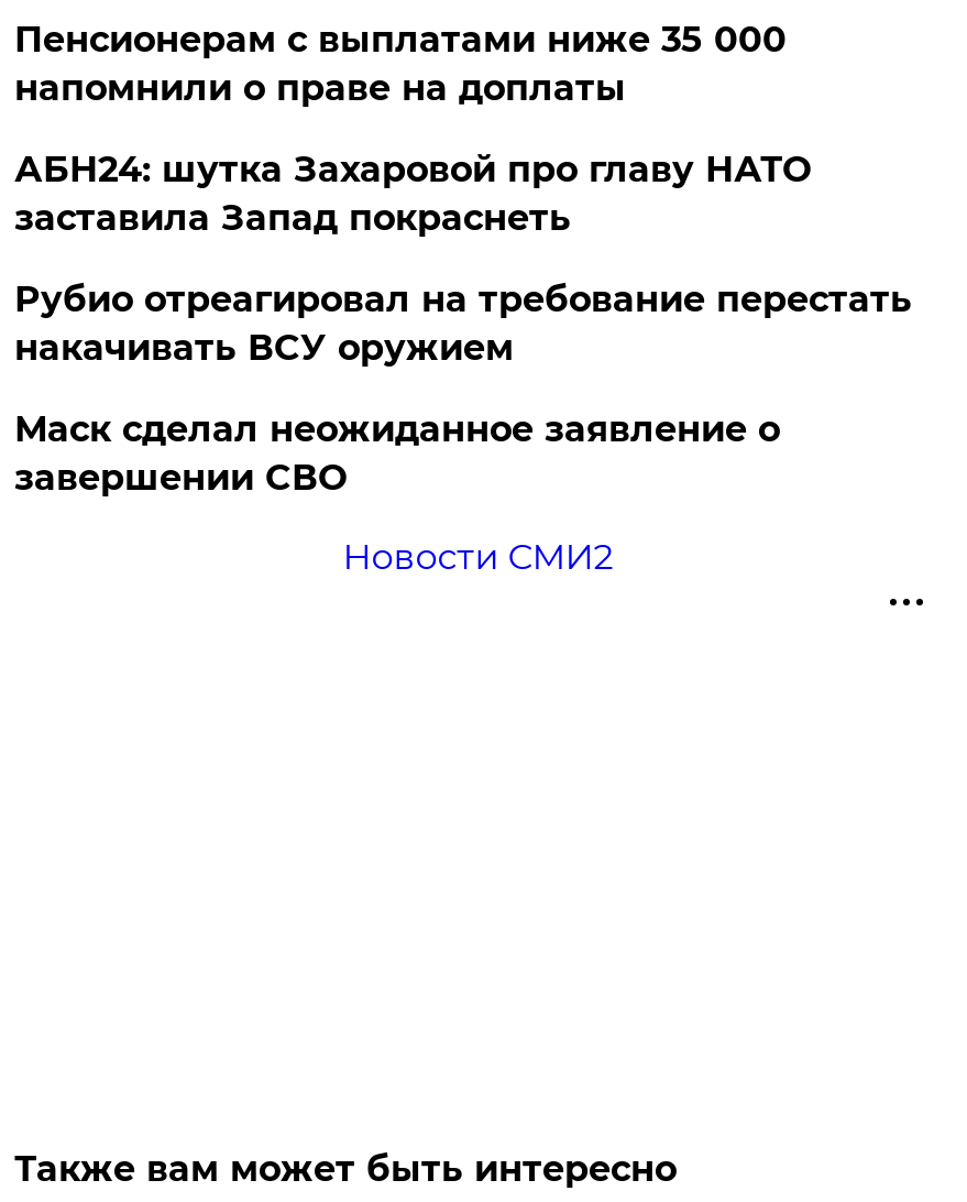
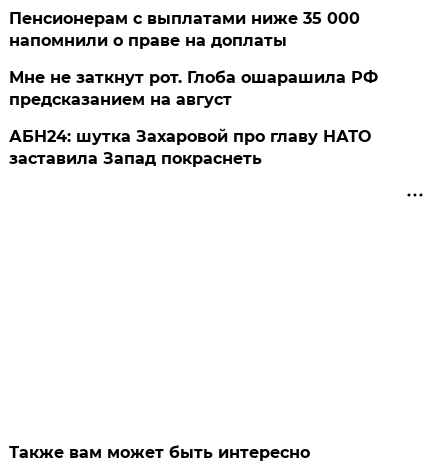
+ Мне не заткнут рот. Глоба ошарашила РФ
+ предсказанием на август

moved down: АБН24: шутка Захаровой про главу НАТО | заставила Запад покраснеть

- Рубио отреагировал на требование перестать
- накачивать ВСУ оружием
- Маск сделал неожиданное заявление о
- завершении СВО
- Новости СМИ2
